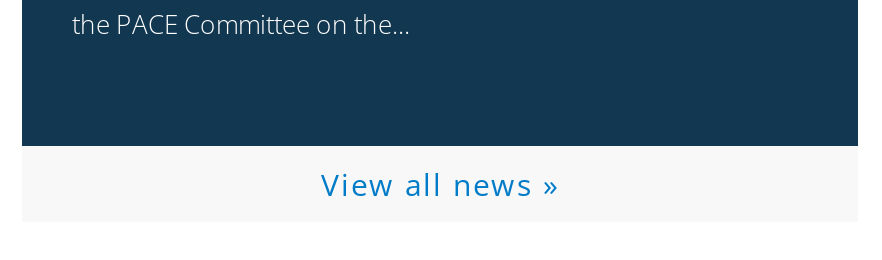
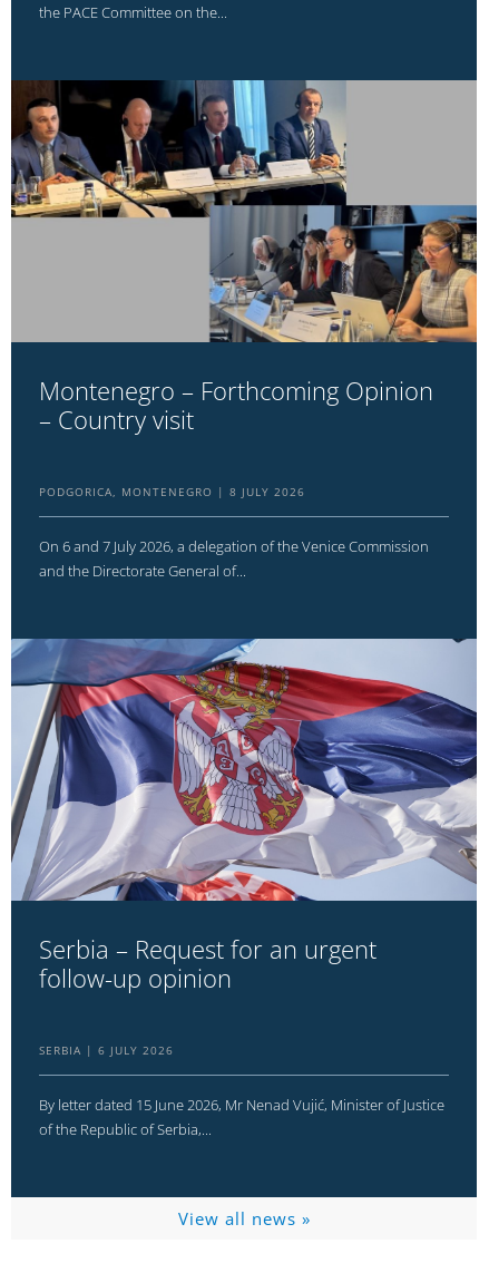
+ [image]
+ Montenegro – Forthcoming Opinion
+ – Country visit
+ PODGORICA, MONTENEGRO
+ 8 JULY 2026
+ On 6 and 7 July 2026, a delegation of the Venice Commission
+ and the Directorate General of...

+ [image]
+ Serbia – Request for an urgent
+ follow-up opinion
+ SERBIA
+ 6 JULY 2026
+ By letter dated 15 June 2026, Mr Nenad Vujić, Minister of Justice
+ of the Republic of Serbia,...
